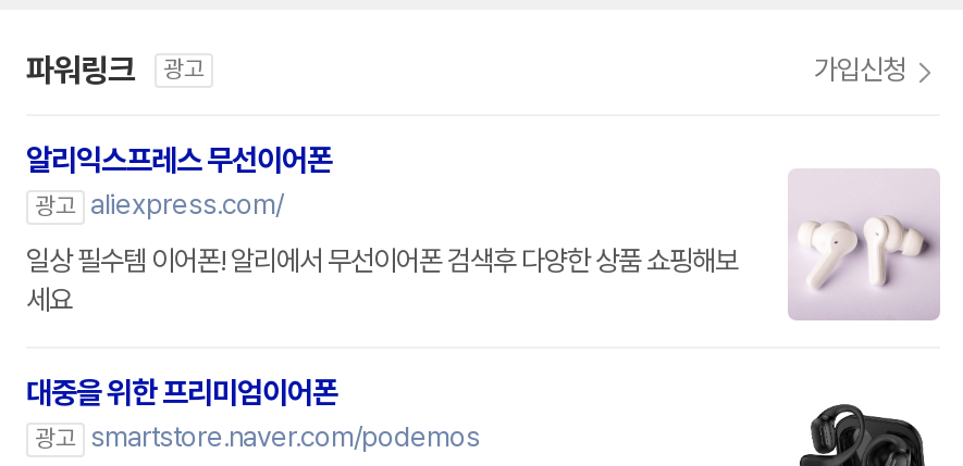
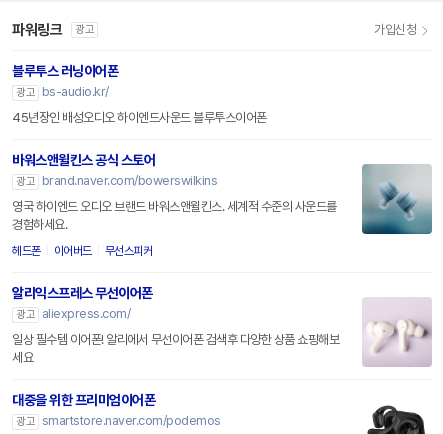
+ [image]
+ 블루투스 러닝이어폰
+ 광고 bs-audio.kr/
+ 45년장인 배성오디오 하이엔드사운드 블루투스이어폰
+ 바워스앤윌킨스 공식 스토어
+ 광고 brand.naver.com/bowerswilkins
+ 영국 하이엔드 오디오 브랜드 바워스앤윌킨스. 세계적 수준의 사운드를
+ 경험하세요.
+ 헤드폰
+ 이어버드
+ 무선스피커
